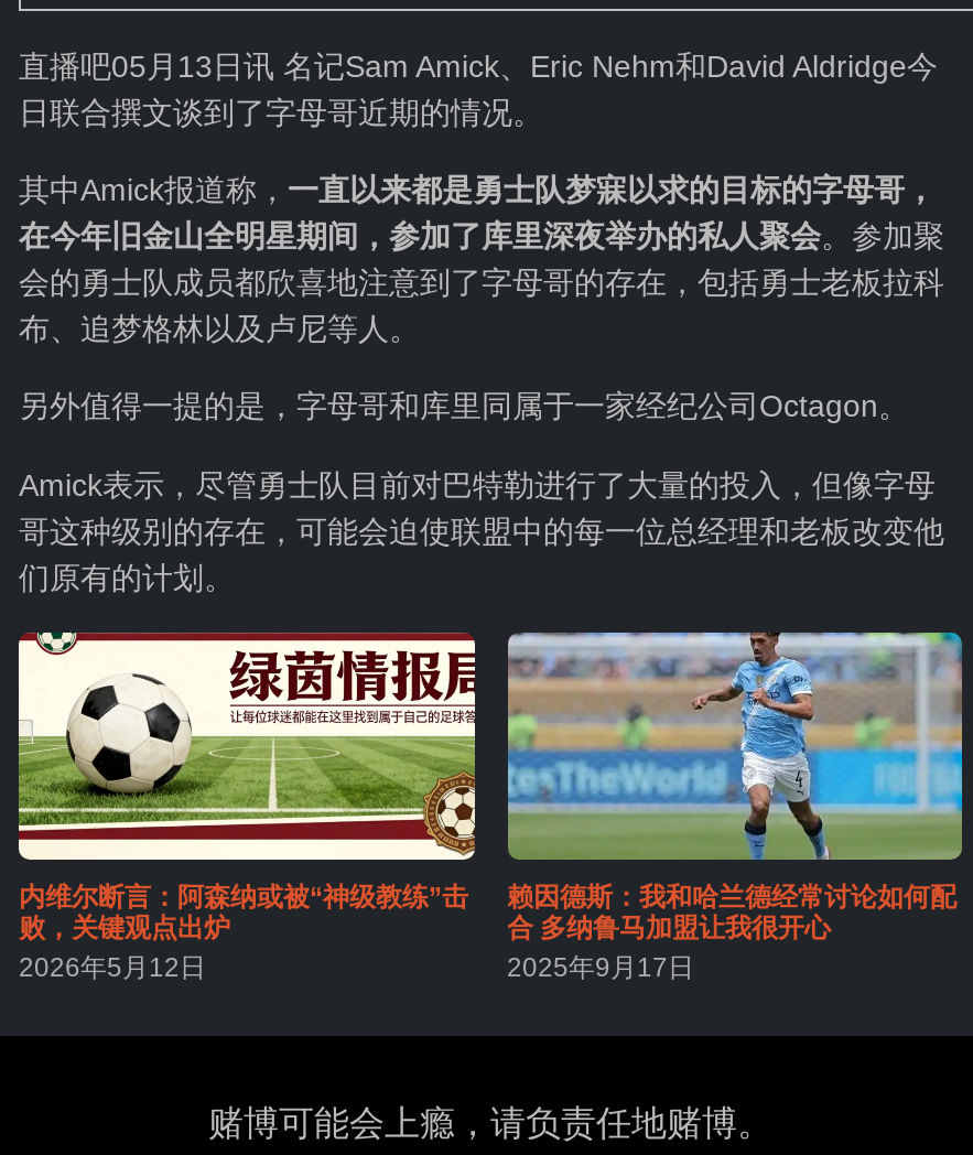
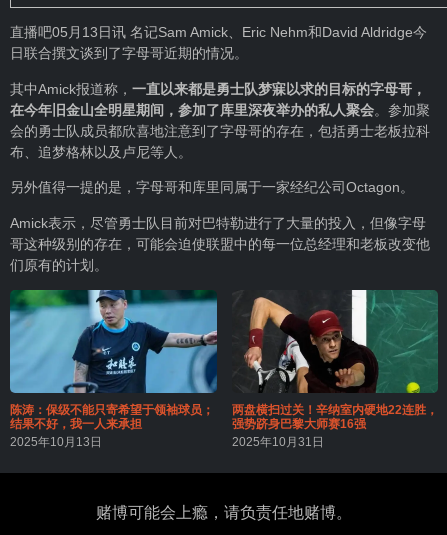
- [image]
- 内维尔断言：阿森纳或被“神级教练”击
- 败，关键观点出炉
- 2026年5月12日
+ [image]
+ 陈涛：保级不能只寄希望于领袖球员；
+ 结果不好，我一人来承担
+ 2025年10月13日

- [image]
- 赖因德斯：我和哈兰德经常讨论如何配
- 合 多纳鲁马加盟让我很开心
- 2025年9月17日
+ [image]
+ 两盘横扫过关！辛纳室内硬地22连胜，
+ 强势跻身巴黎大师赛16强
+ 2025年10月31日
